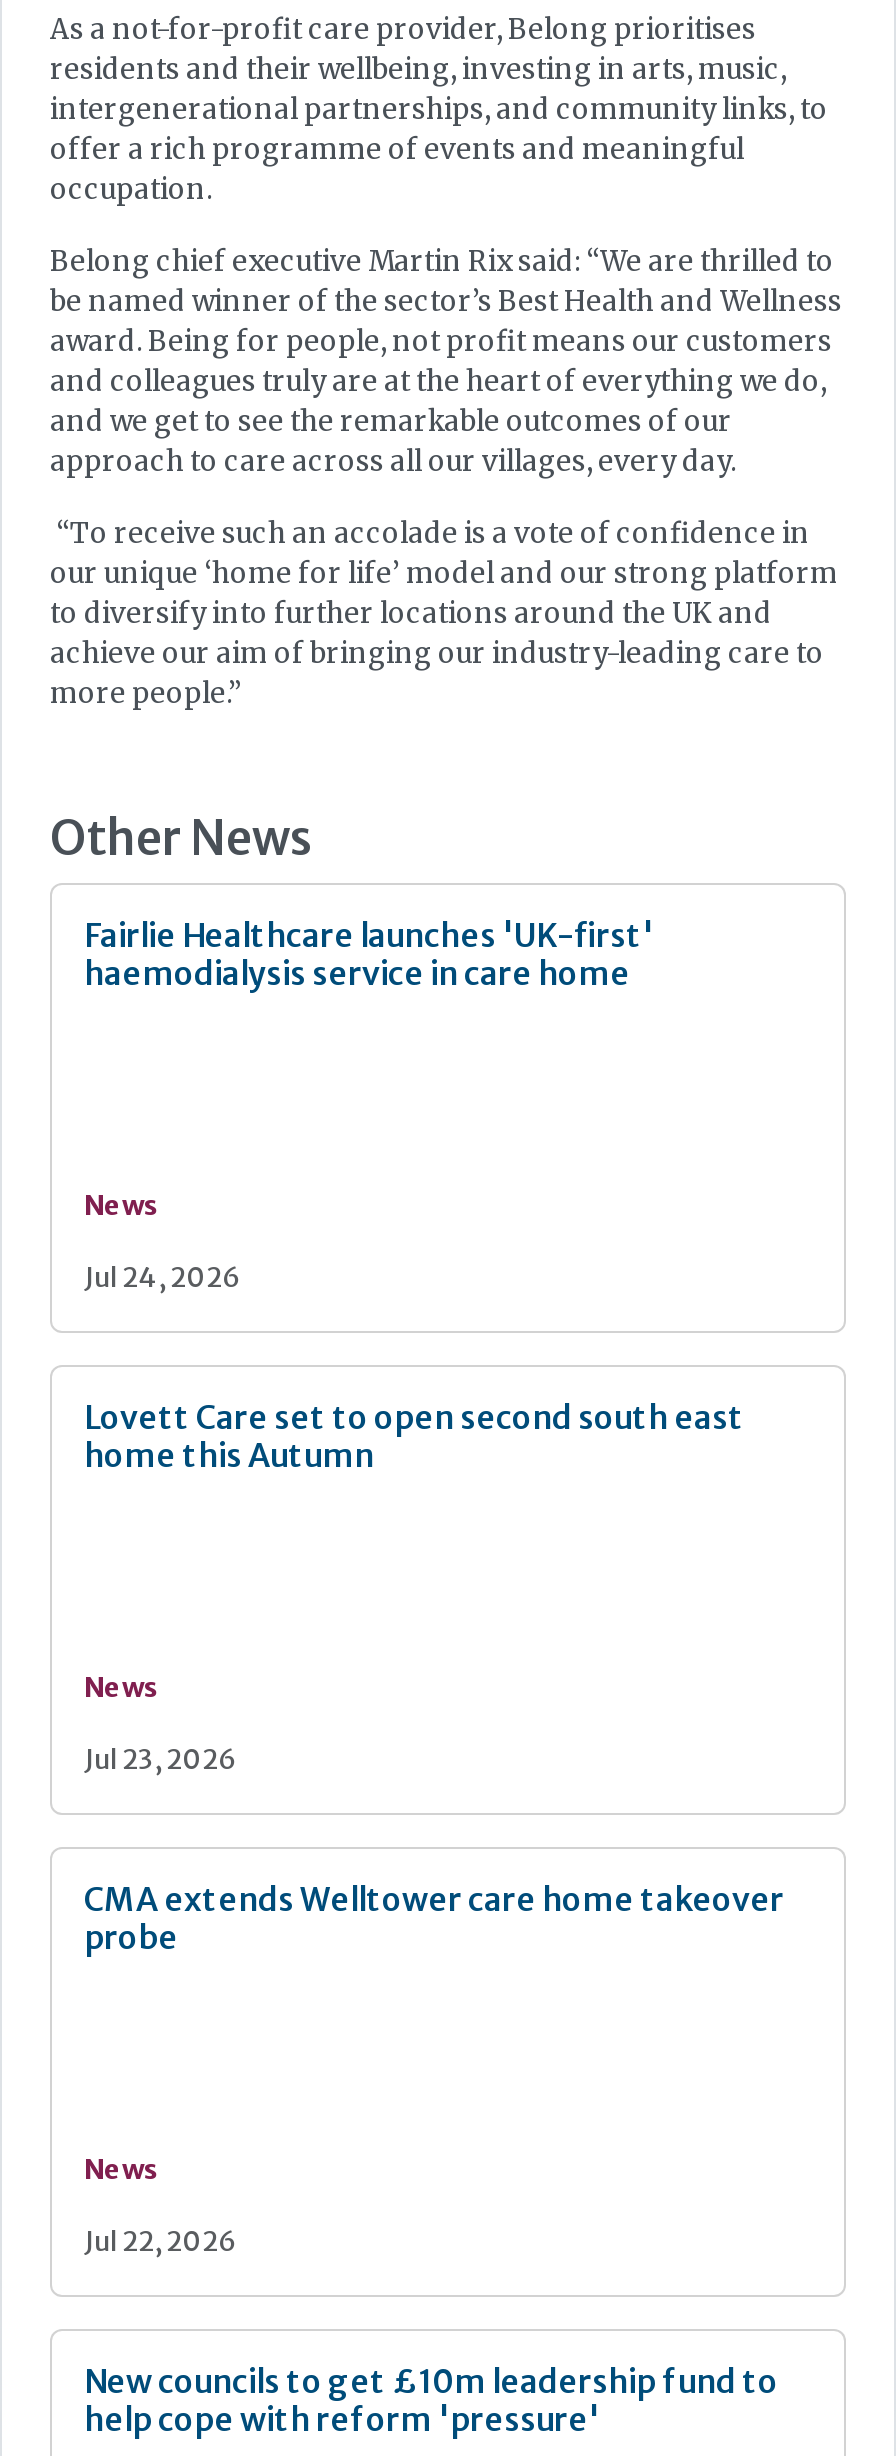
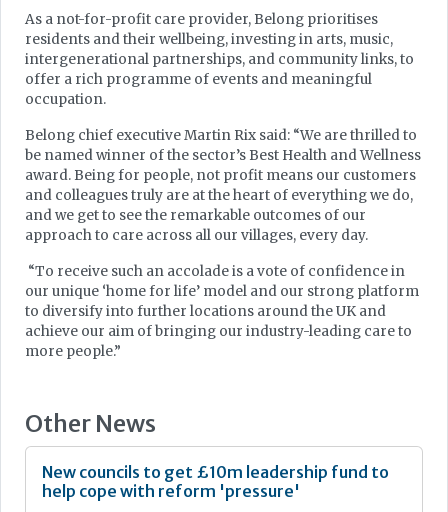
- Fairlie Healthcare launches 'UK-first'
- haemodialysis service in care home

- News
- Jul 24, 2026

- Lovett Care set to open second south east
- home this Autumn

- News
- Jul 23, 2026

- CMA extends Welltower care home takeover
- probe

- News
- Jul 22, 2026
